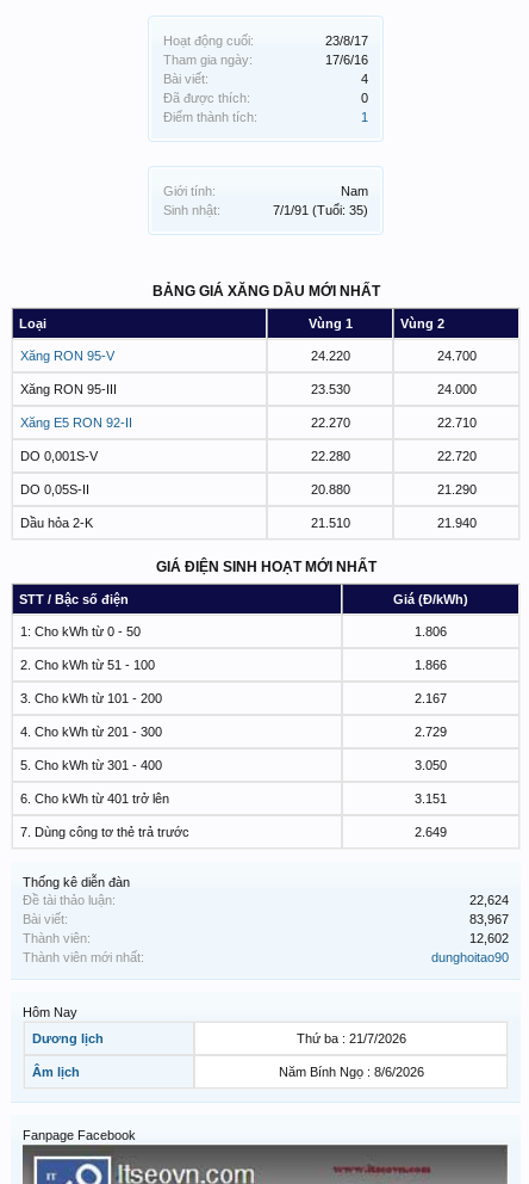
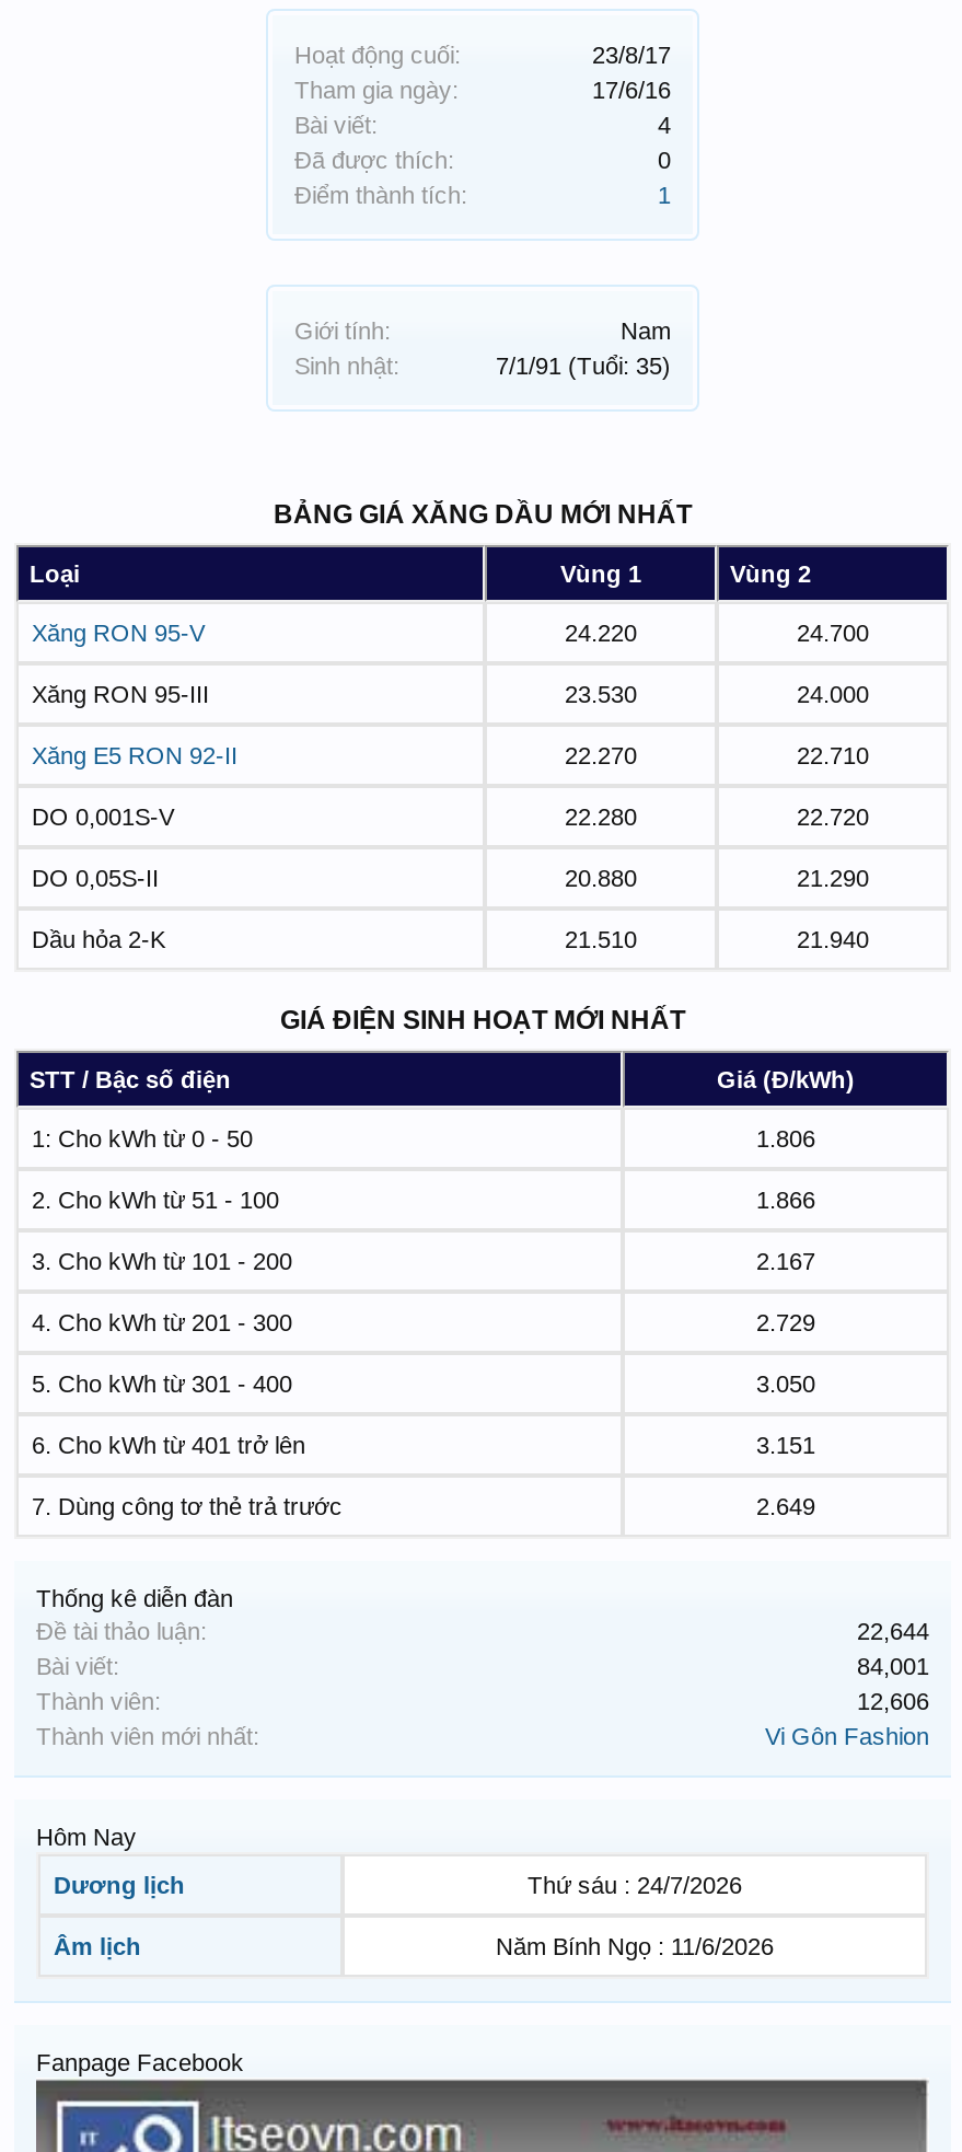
- 22,624
+ 22,644

- 83,967
+ 84,001

- 12,602
+ 12,606

- dunghoitao90
+ Vi Gôn Fashion

- Thứ ba : 21/7/2026
+ Thứ sáu : 24/7/2026

- Năm Bính Ngọ : 8/6/2026
+ Năm Bính Ngọ : 11/6/2026
